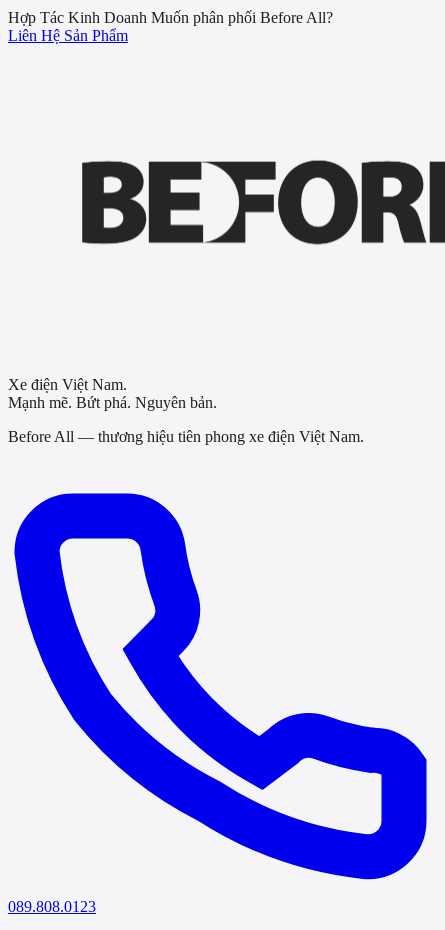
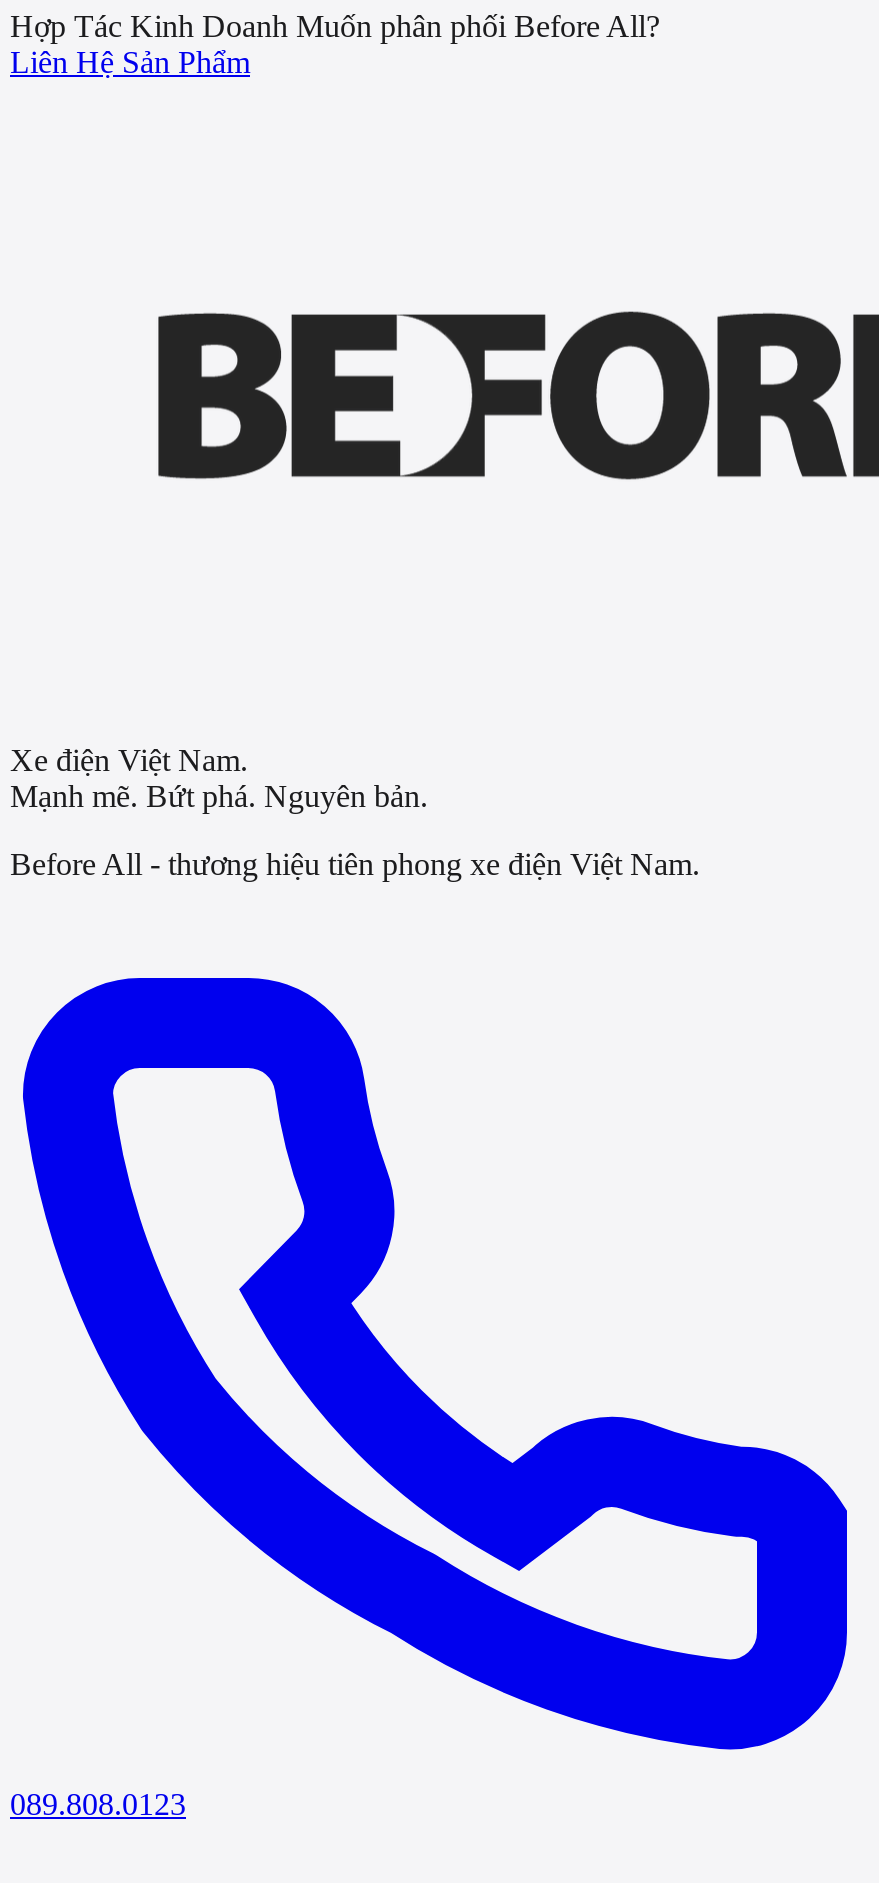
- Before All — thương hiệu tiên phong xe điện Việt Nam.
+ Before All - thương hiệu tiên phong xe điện Việt Nam.
